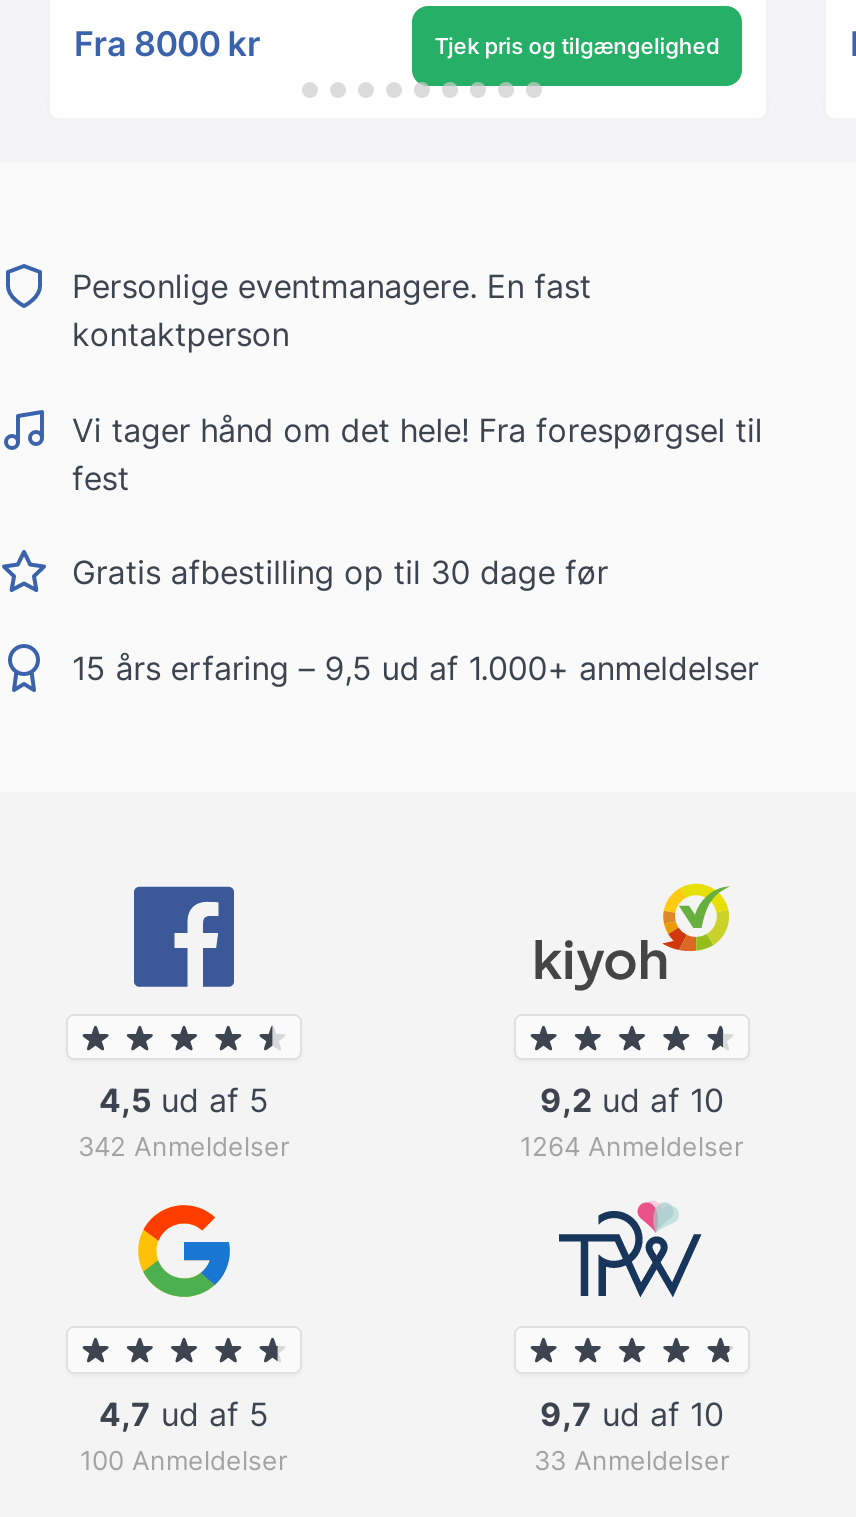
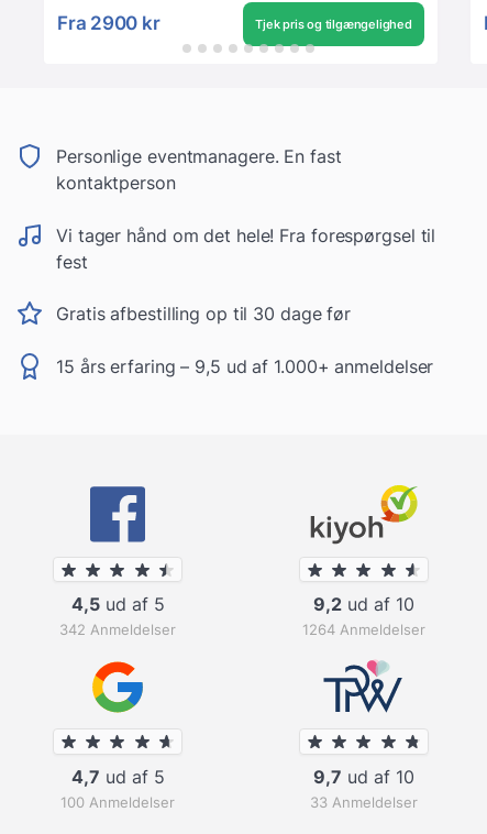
- Fra 8000 kr
+ Fra 2900 kr
